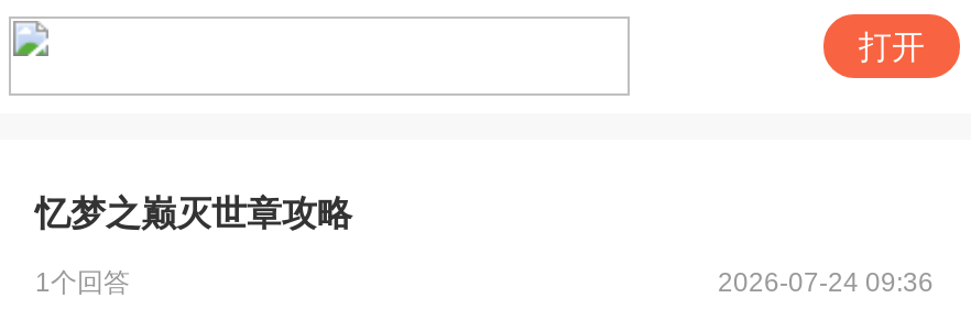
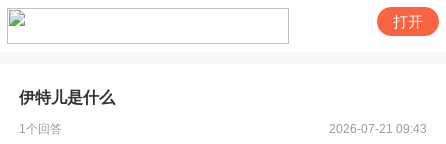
- 忆梦之巅灭世章攻略
+ 伊特儿是什么

- 2026-07-24 09:36
+ 2026-07-21 09:43
